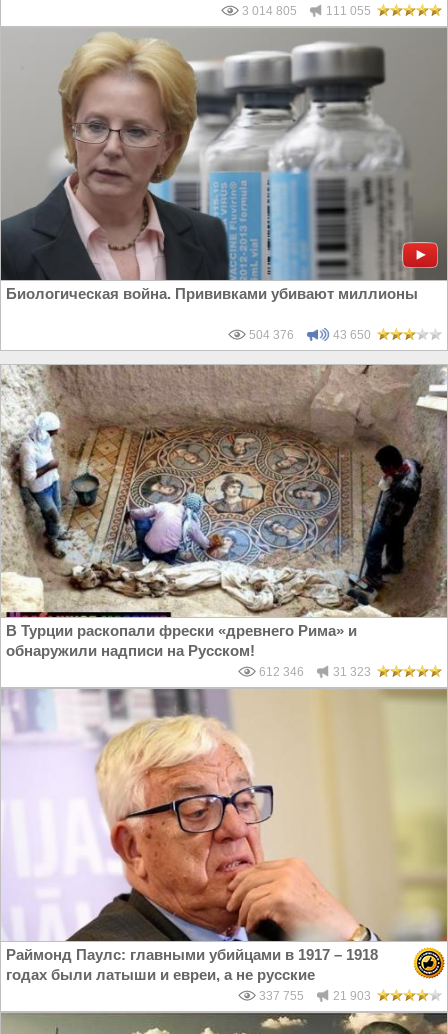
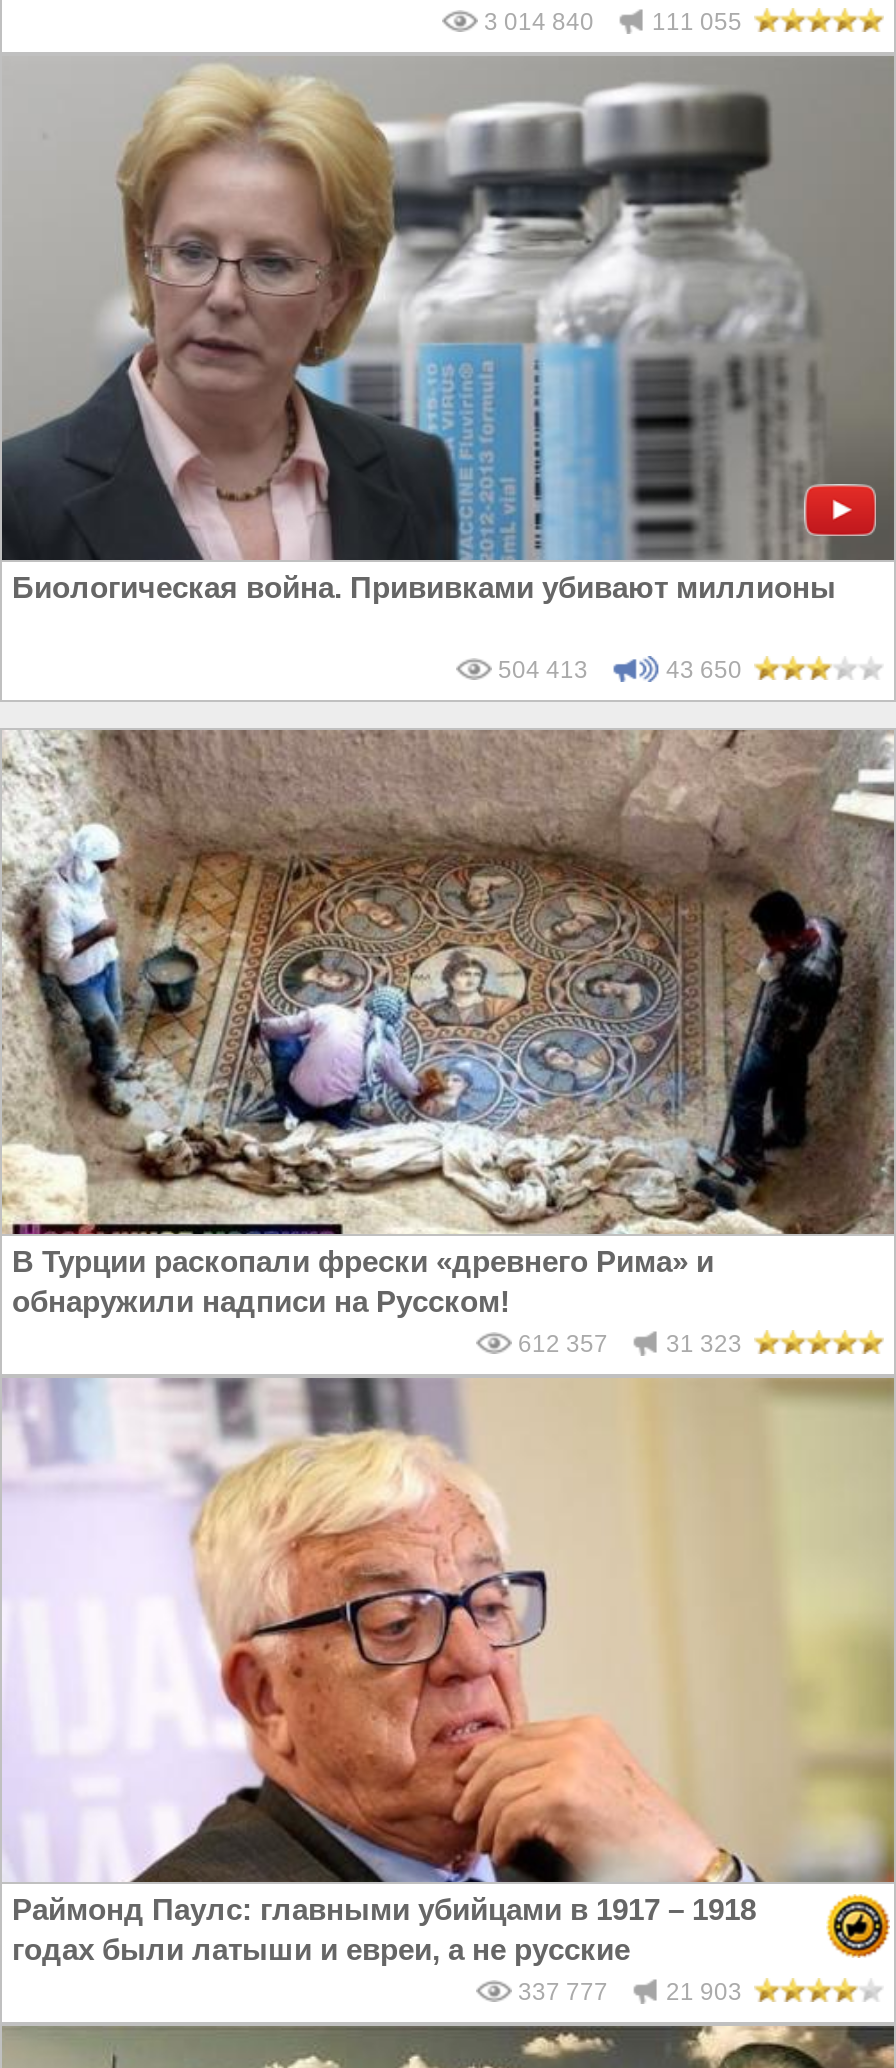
- 3 014 805 111 055
+ 3 014 840 111 055

- 504 376
+ 504 413

- 612 346 31 323
+ 612 357 31 323

- 337 755 21 903
+ 337 777 21 903
